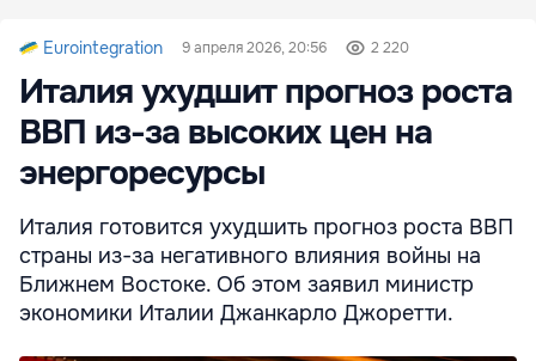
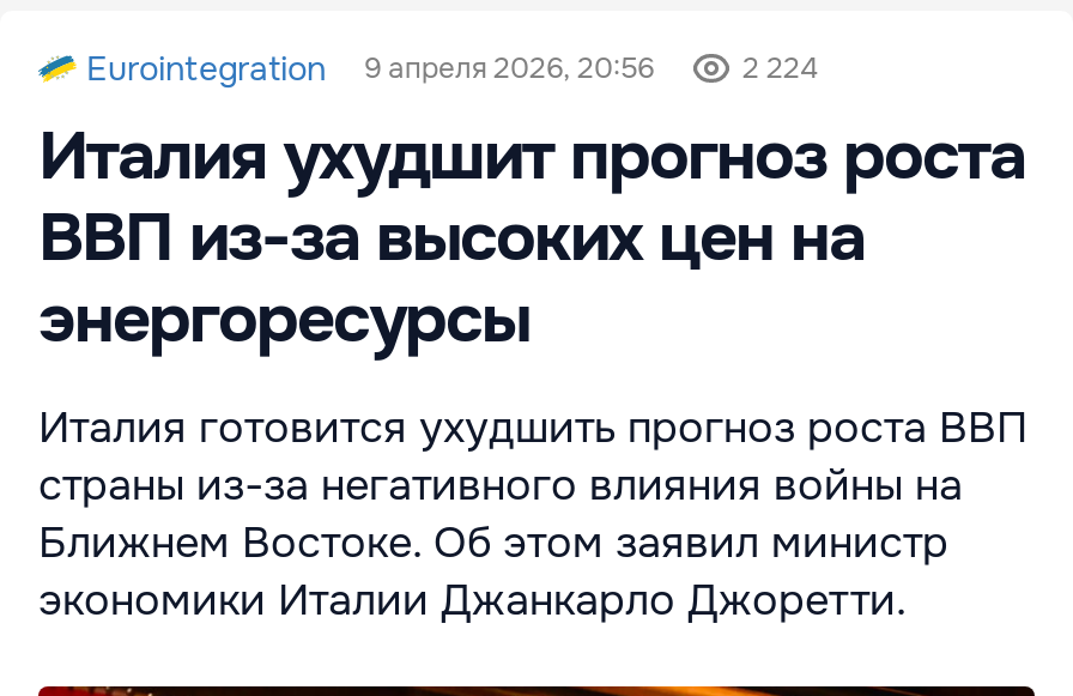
- 2 220
+ 2 224
